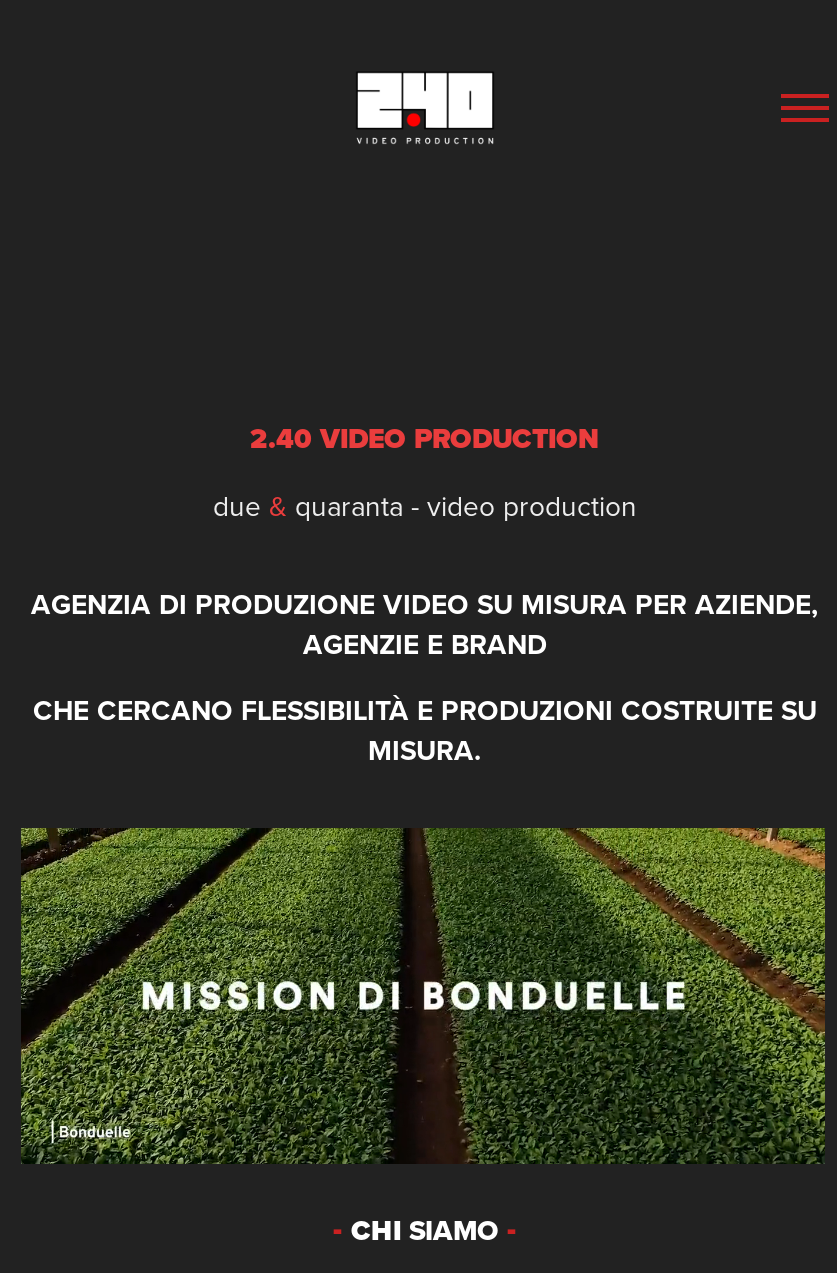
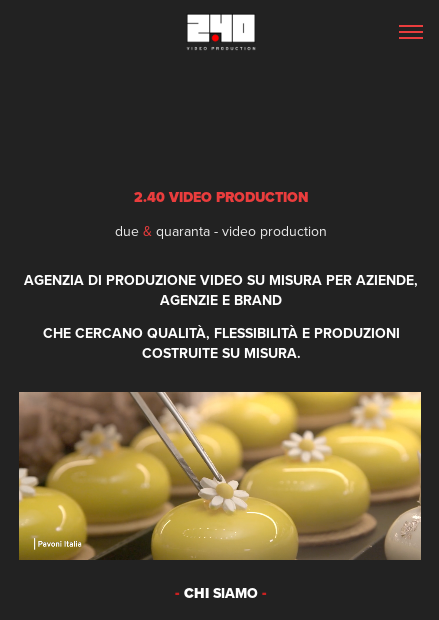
- CHE CERCANO FLESSIBILITÀ E PRODUZIONI COSTRUITE SU
- MISURA.
+ CHE CERCANO QUALITÀ, FLESSIBILITÀ E PRODUZIONI
+ COSTRUITE SU MISURA.

- [image]
+ [image]
